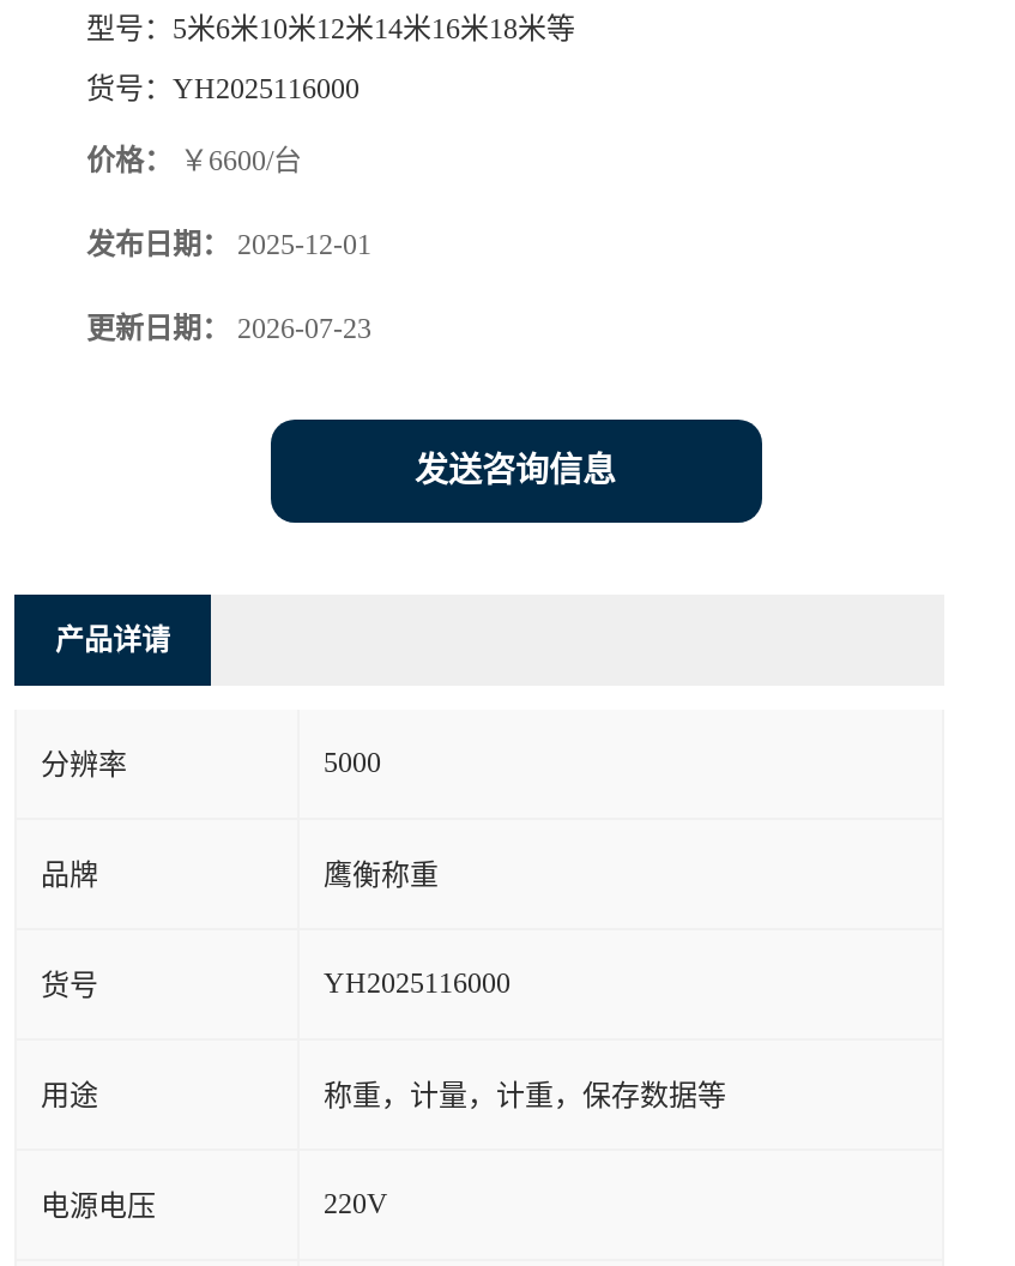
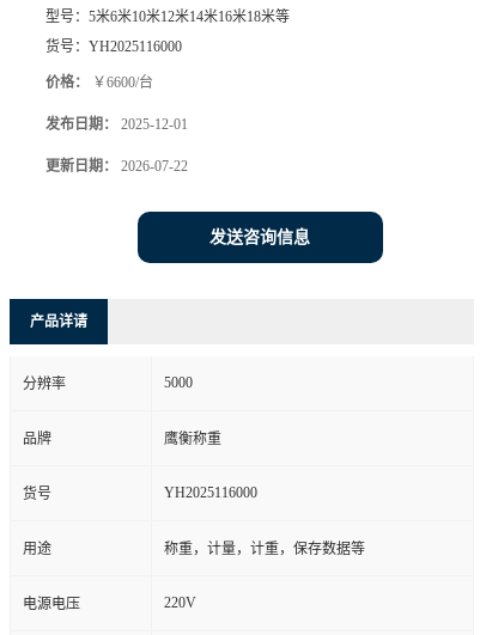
- 更新日期：2026-07-23
+ 更新日期：2026-07-22
